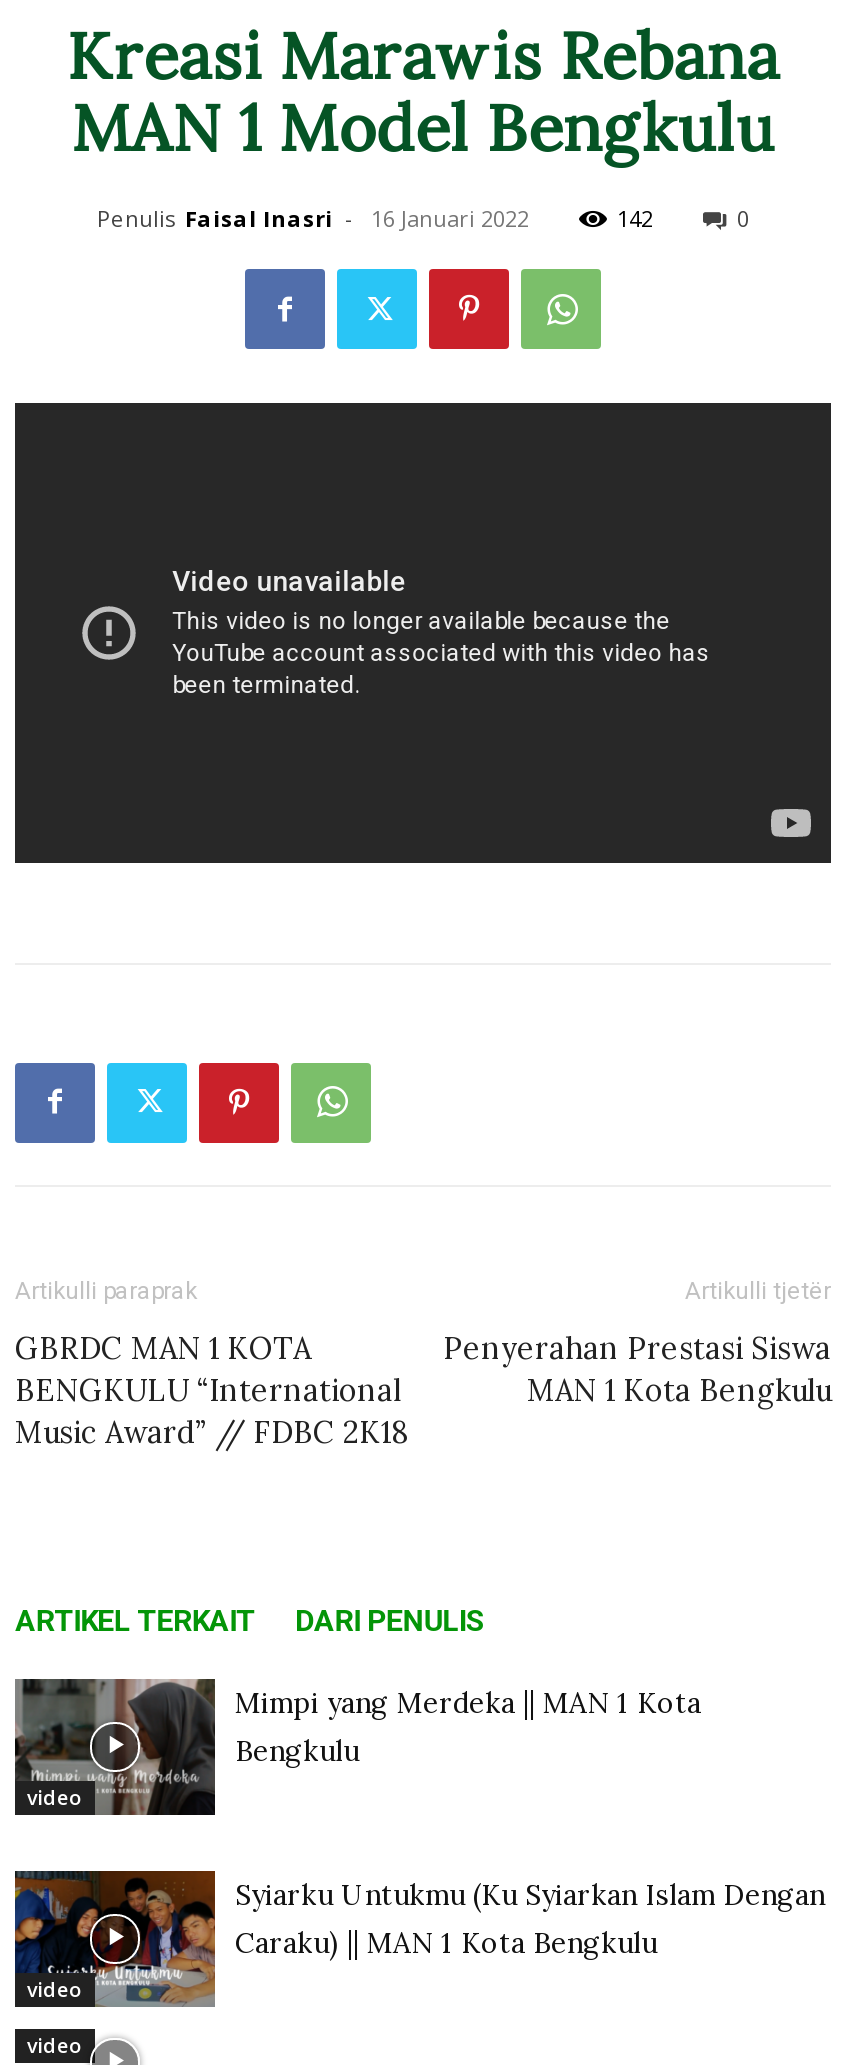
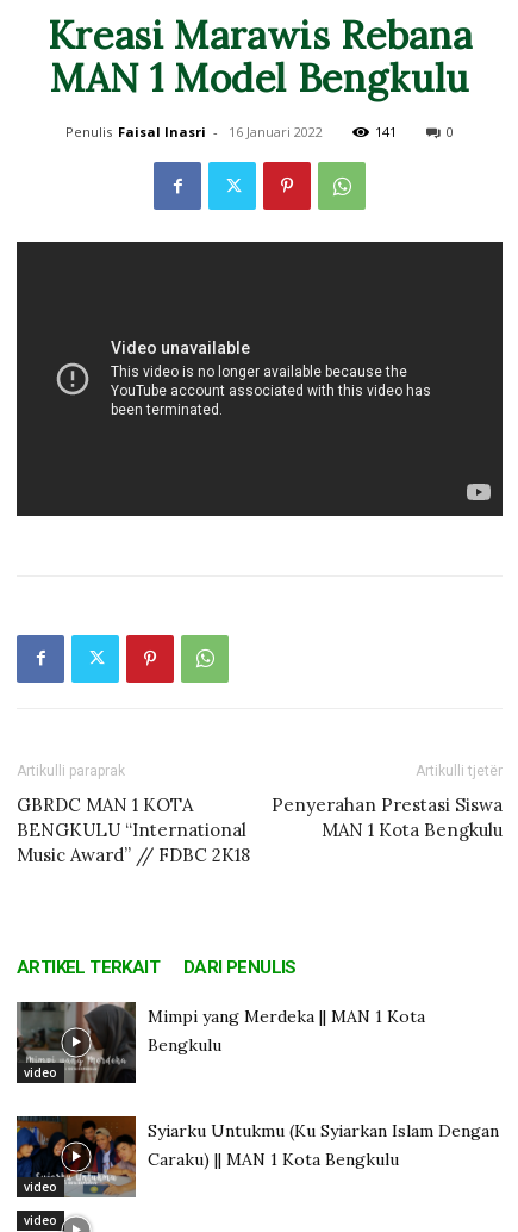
- 142
+ 141
